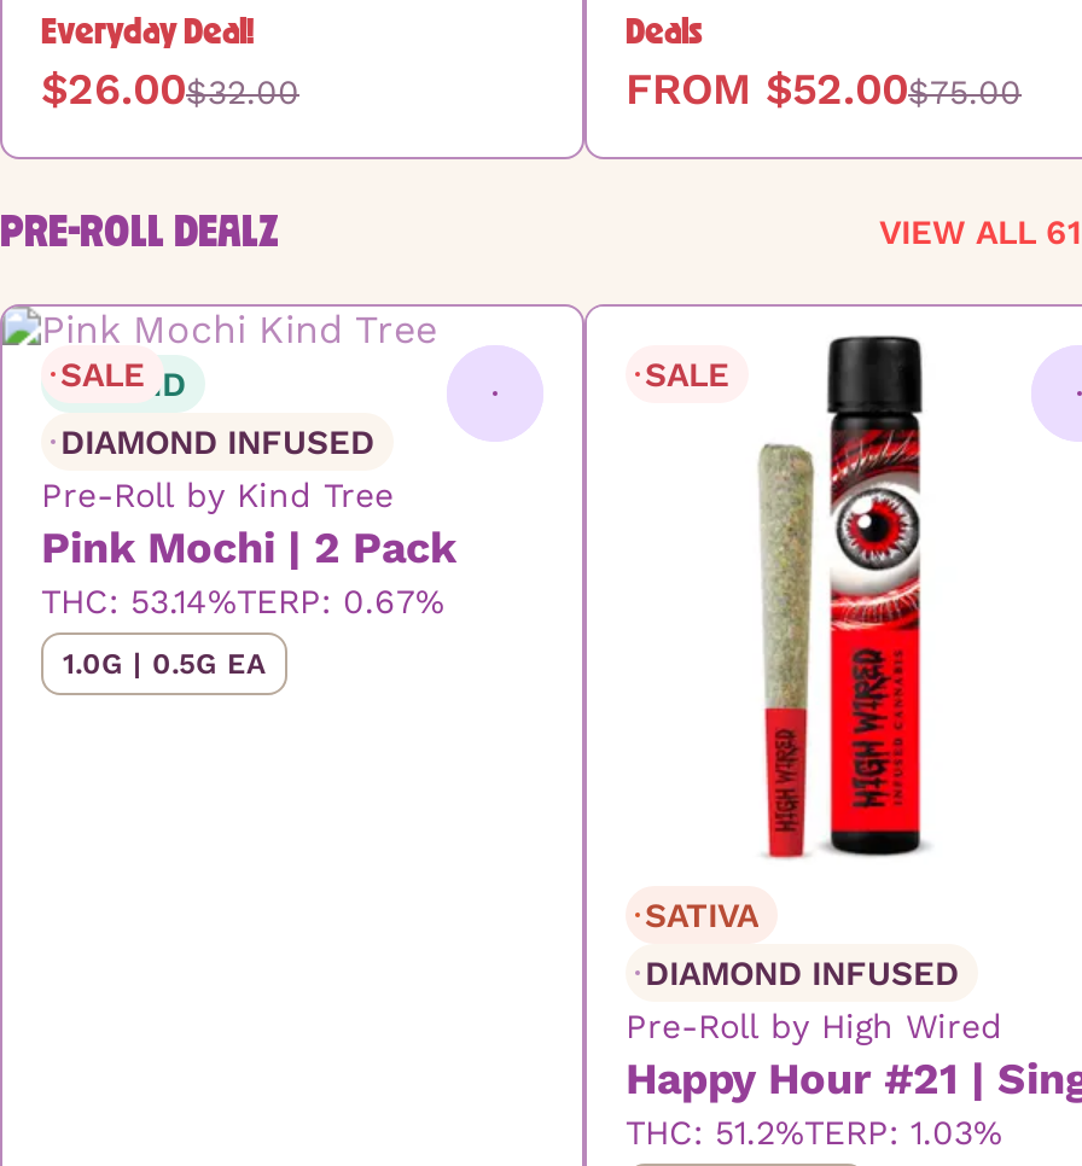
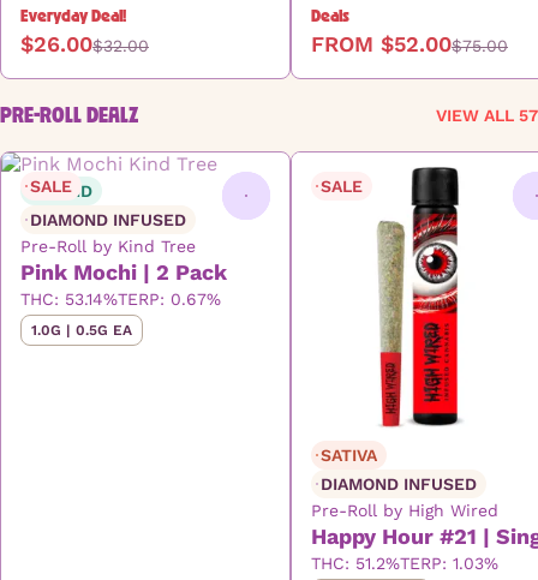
- VIEW ALL 61
+ VIEW ALL 57
